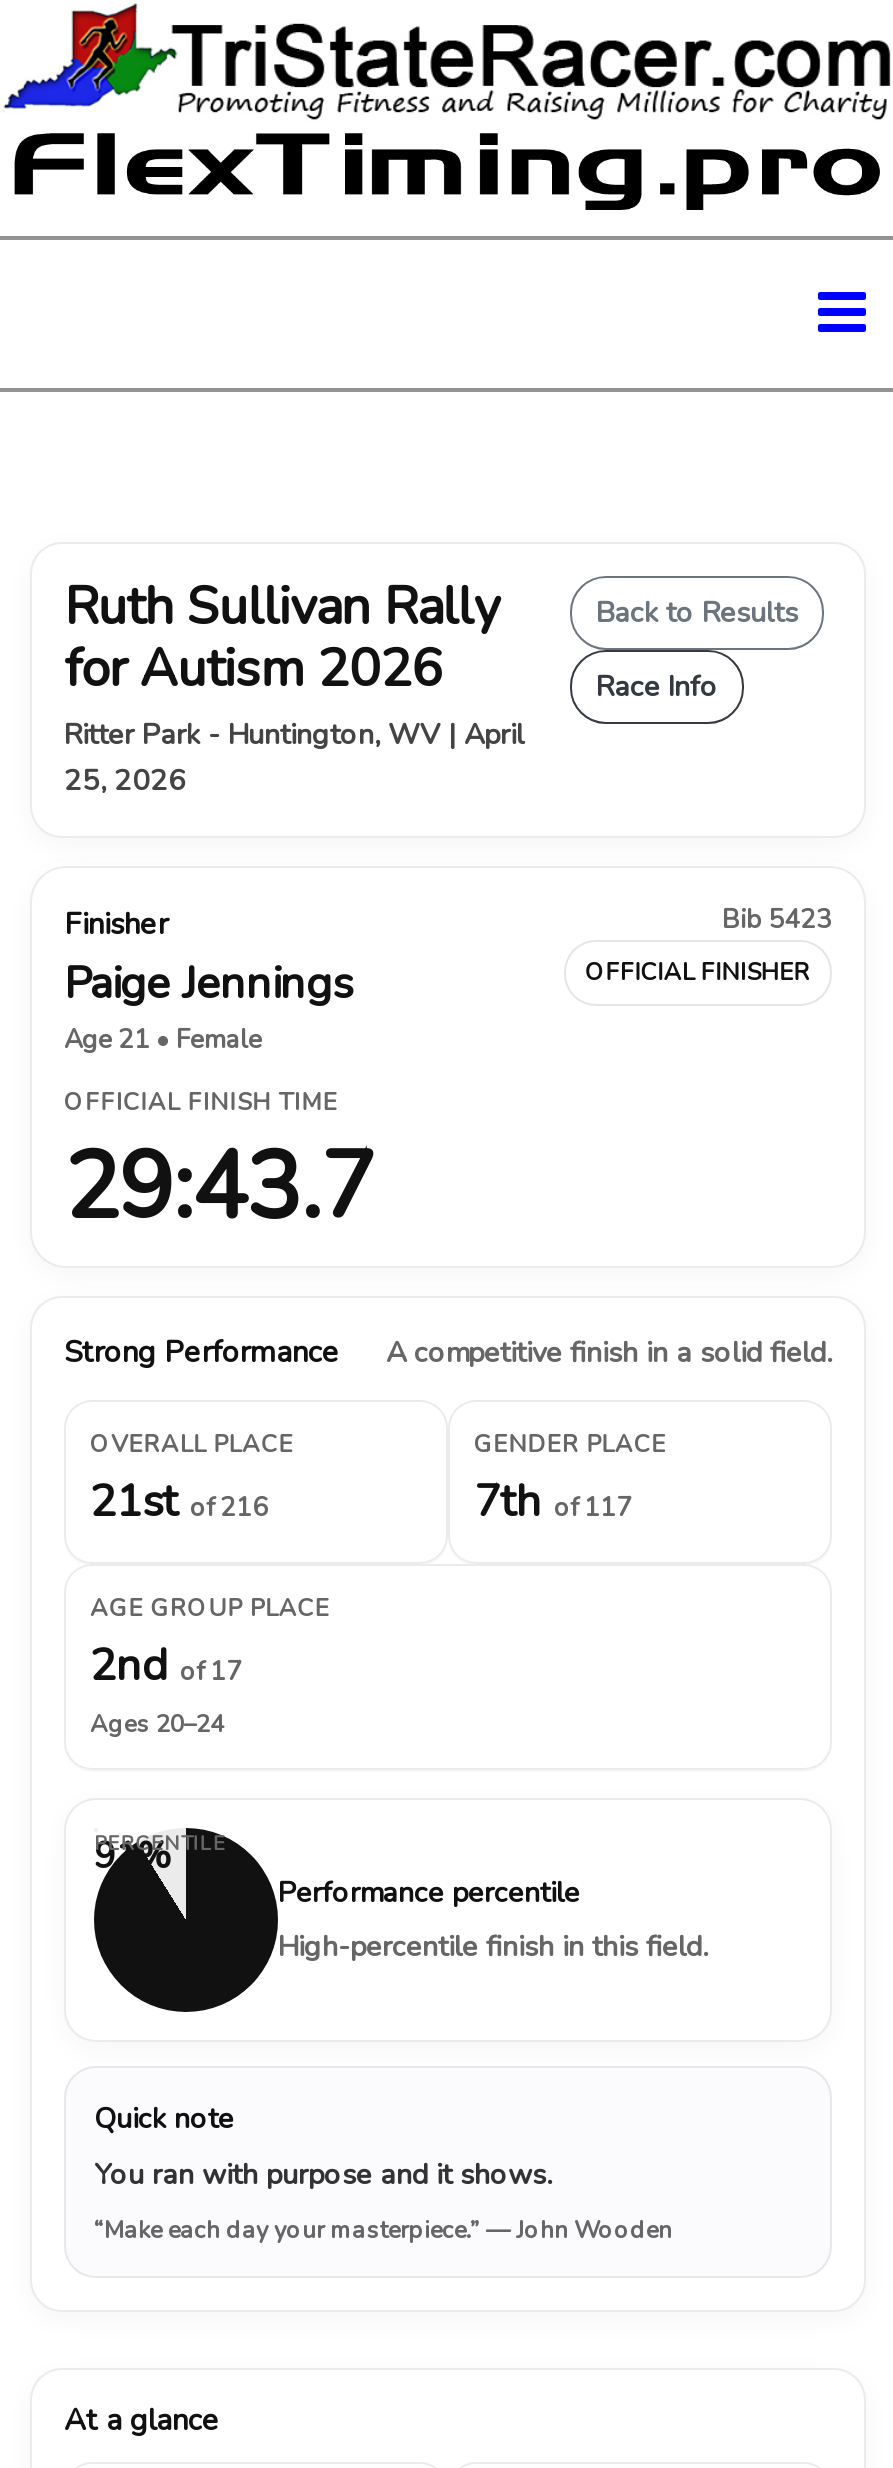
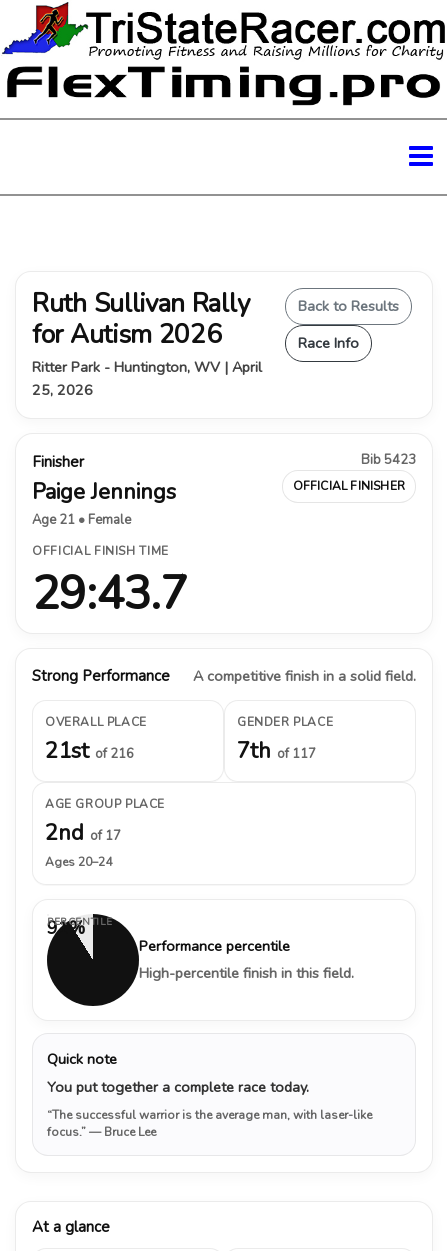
- You ran with purpose and it shows.
+ You put together a complete race today.

- “Make each day your masterpiece.” — John Wooden
+ “The successful warrior is the average man, with laser-like
+ focus.” — Bruce Lee
